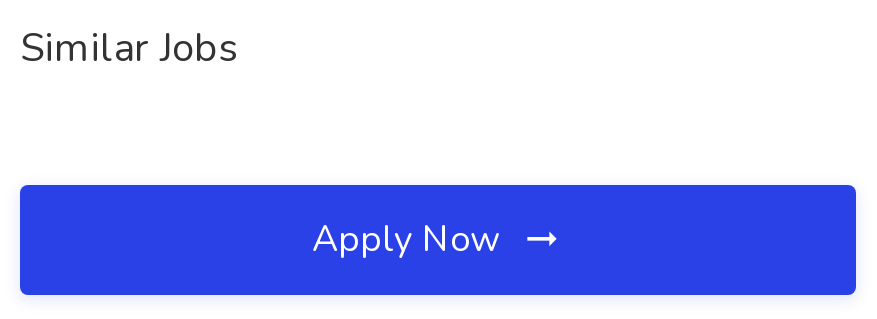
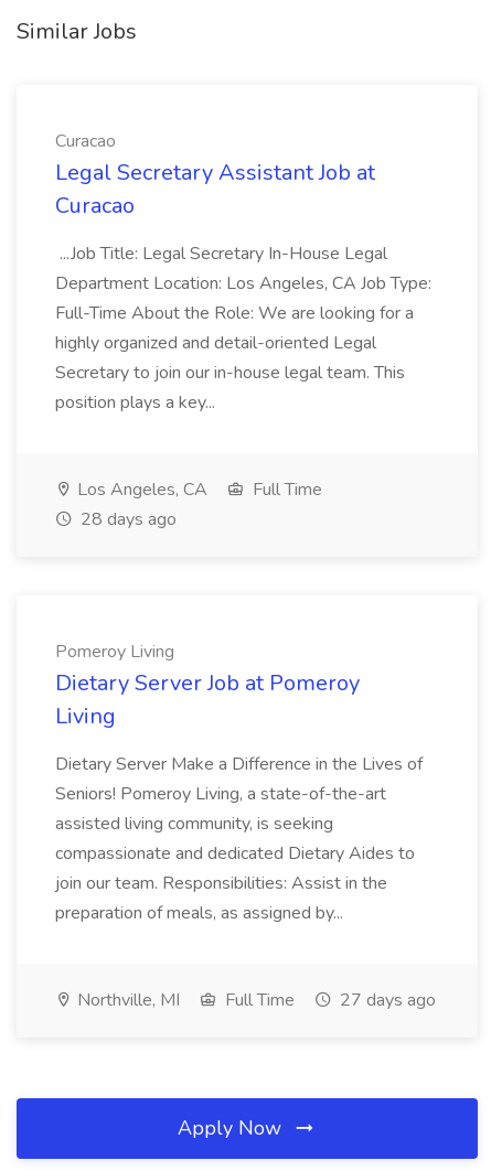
+ Curacao
+ Legal Secretary Assistant Job at
+ Curacao
+ ...Job Title: Legal Secretary In-House Legal
+ Department Location: Los Angeles, CA Job Type:
+ Full-Time About the Role: We are looking for a
+ highly organized and detail-oriented Legal
+ Secretary to join our in-house legal team. This
+ position plays a key...

+ Pomeroy Living
+ Dietary Server Job at Pomeroy
+ Living
+ Dietary Server Make a Difference in the Lives of
+ Seniors! Pomeroy Living, a state-of-the-art
+ assisted living community, is seeking
+ compassionate and dedicated Dietary Aides to
+ join our team. Responsibilities: Assist in the
+ preparation of meals, as assigned by...

+ Los Angeles, CA
+ Full Time
+ 28 days ago

+ Northville, MI
+ Full Time
+ 27 days ago
